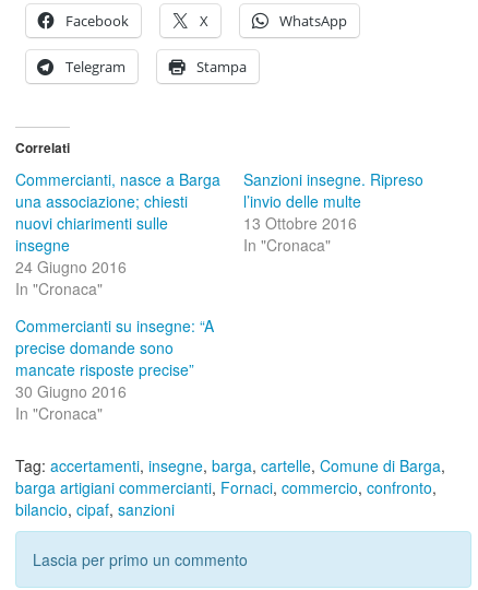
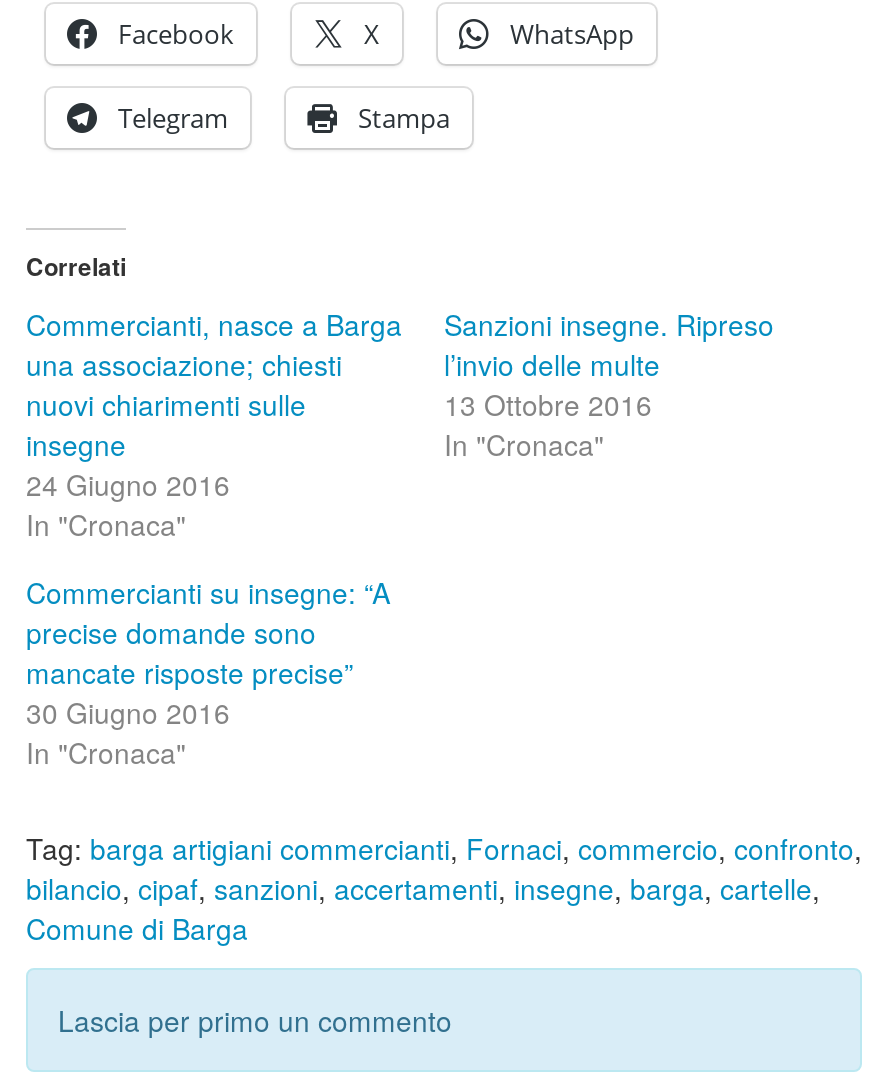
- Tag: accertamenti, insegne, barga, cartelle, Comune di Barga,
- barga artigiani commercianti, Fornaci, commercio, confronto,
- bilancio, cipaf, sanzioni
+ Tag: barga artigiani commercianti, Fornaci, commercio, confronto,
+ bilancio, cipaf, sanzioni, accertamenti, insegne, barga, cartelle,
+ Comune di Barga
